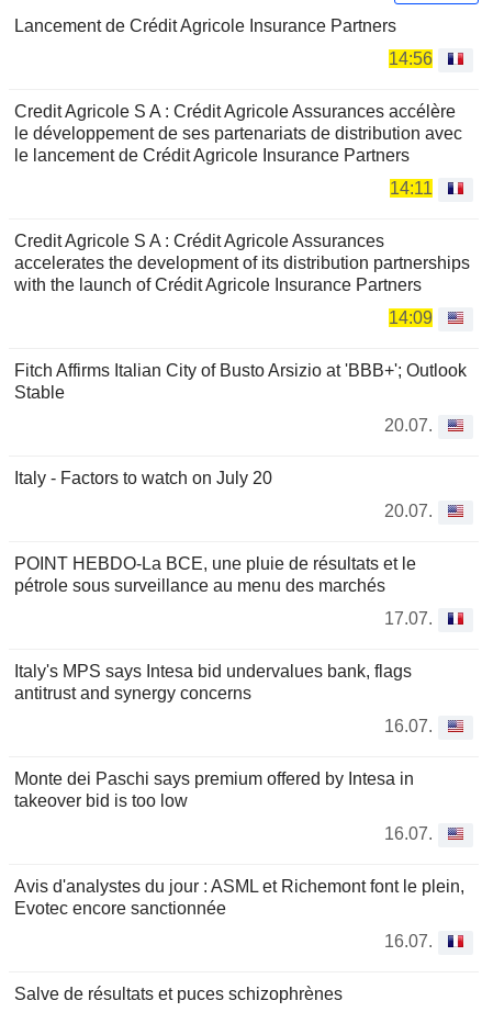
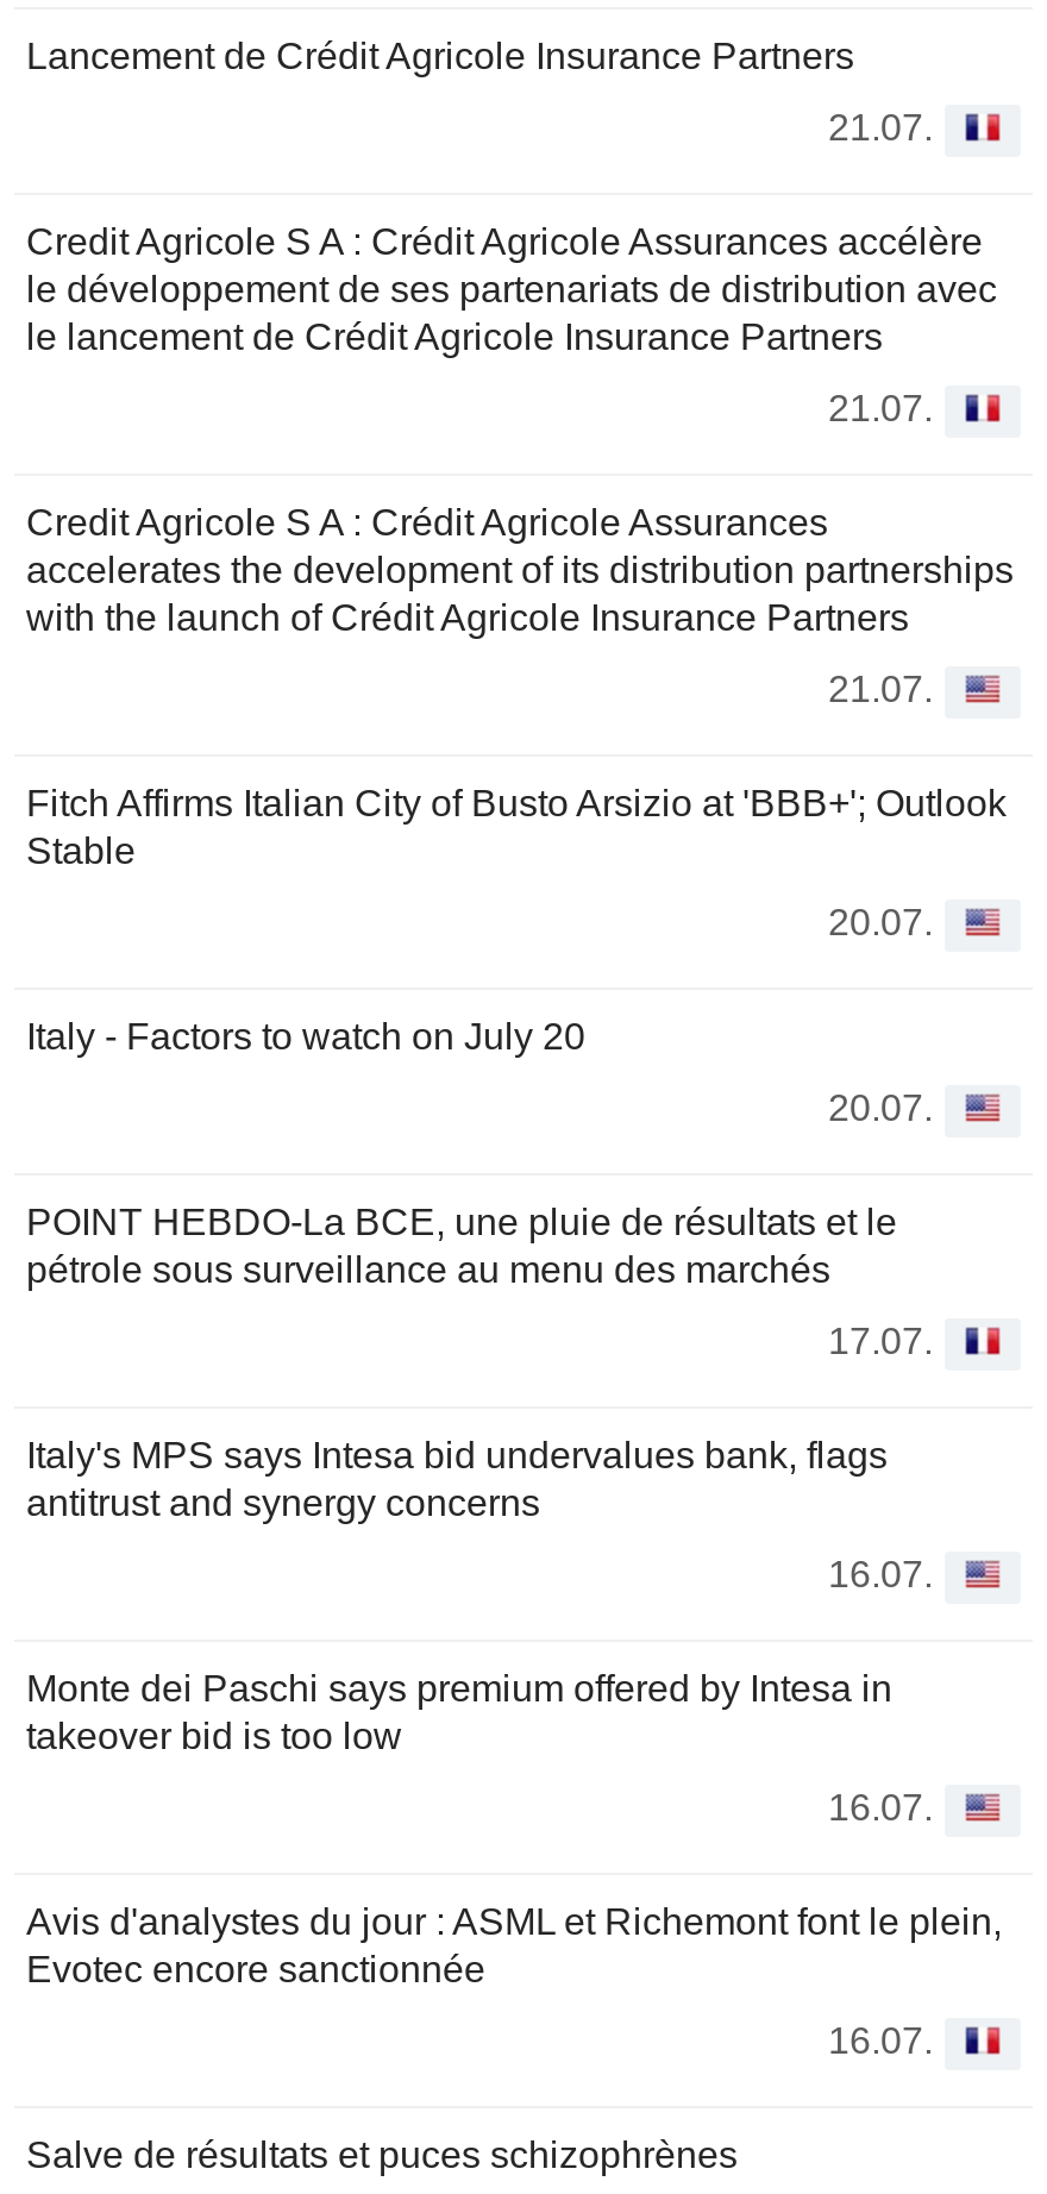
- 14:56
+ 21.07.

- 14:11
+ 21.07.

- 14:09
+ 21.07.
